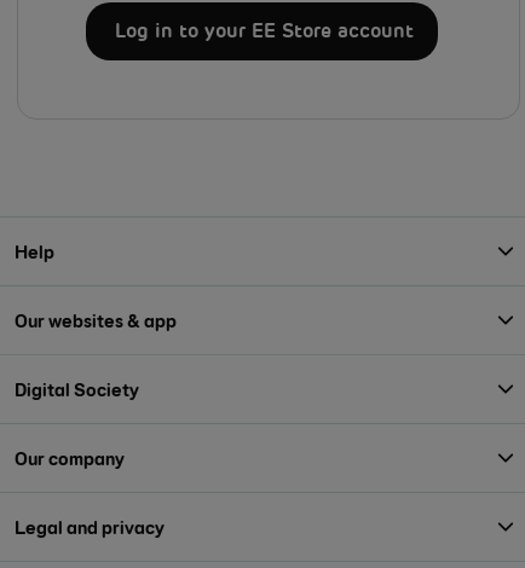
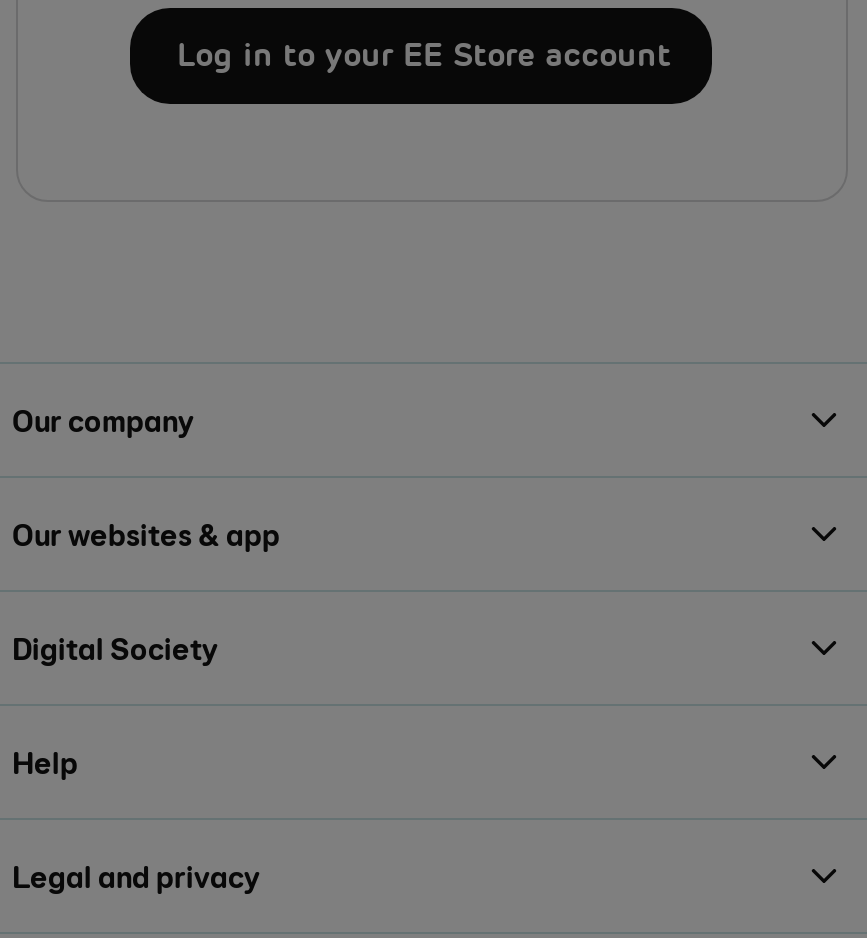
moved down: Help

moved up: Our company
